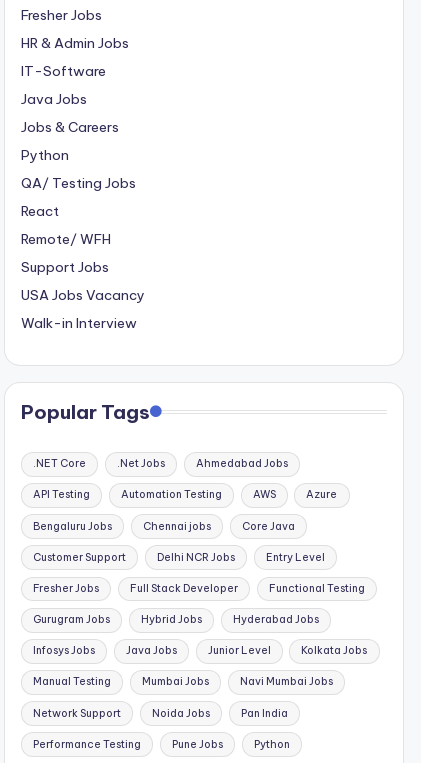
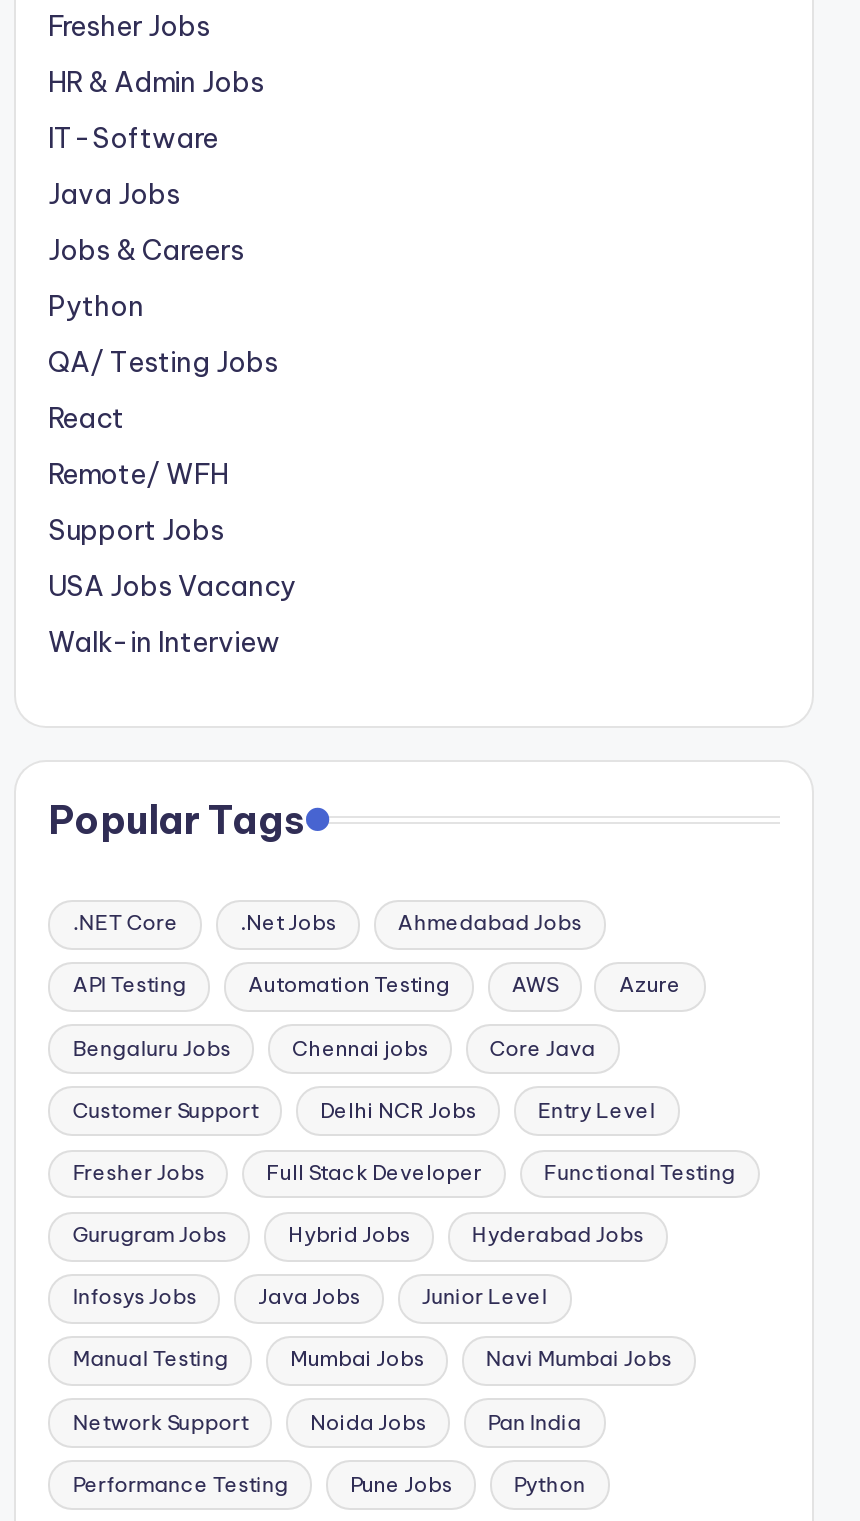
- Kolkata Jobs
